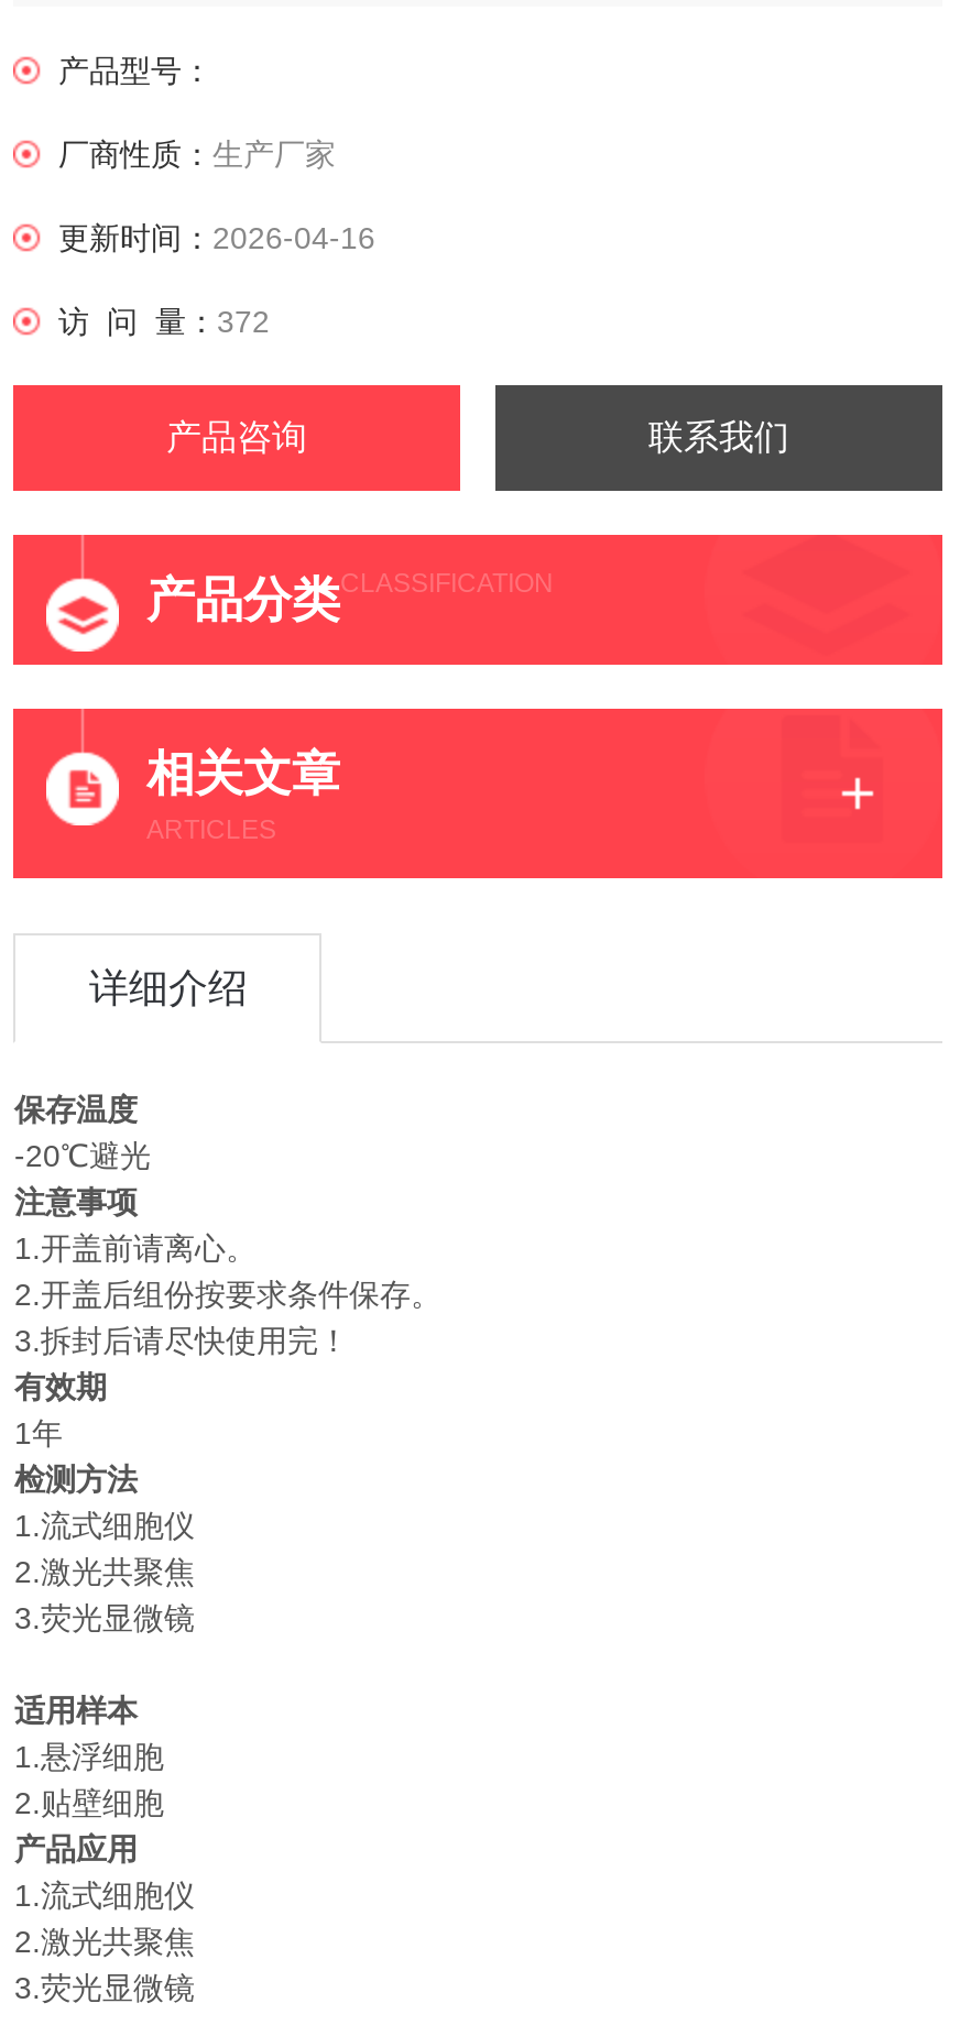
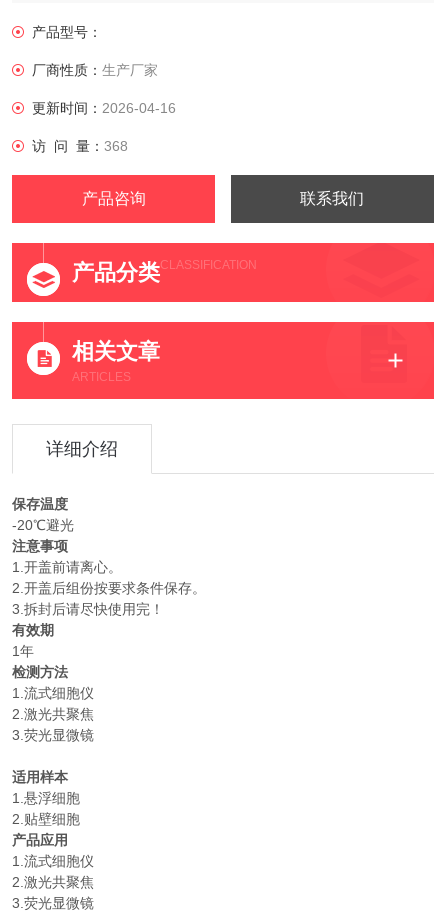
- 访 问 量：372
+ 访 问 量：368
